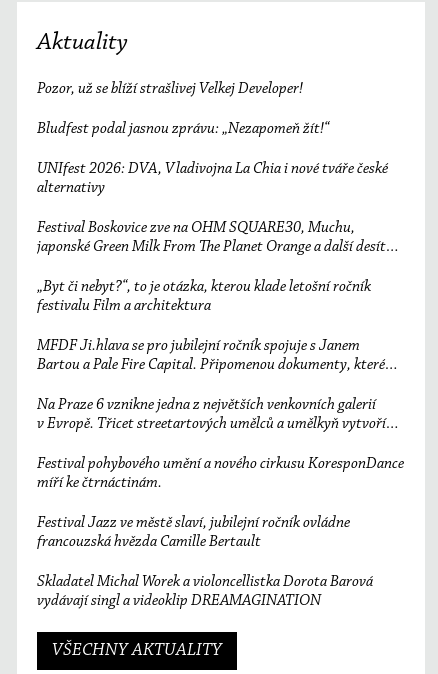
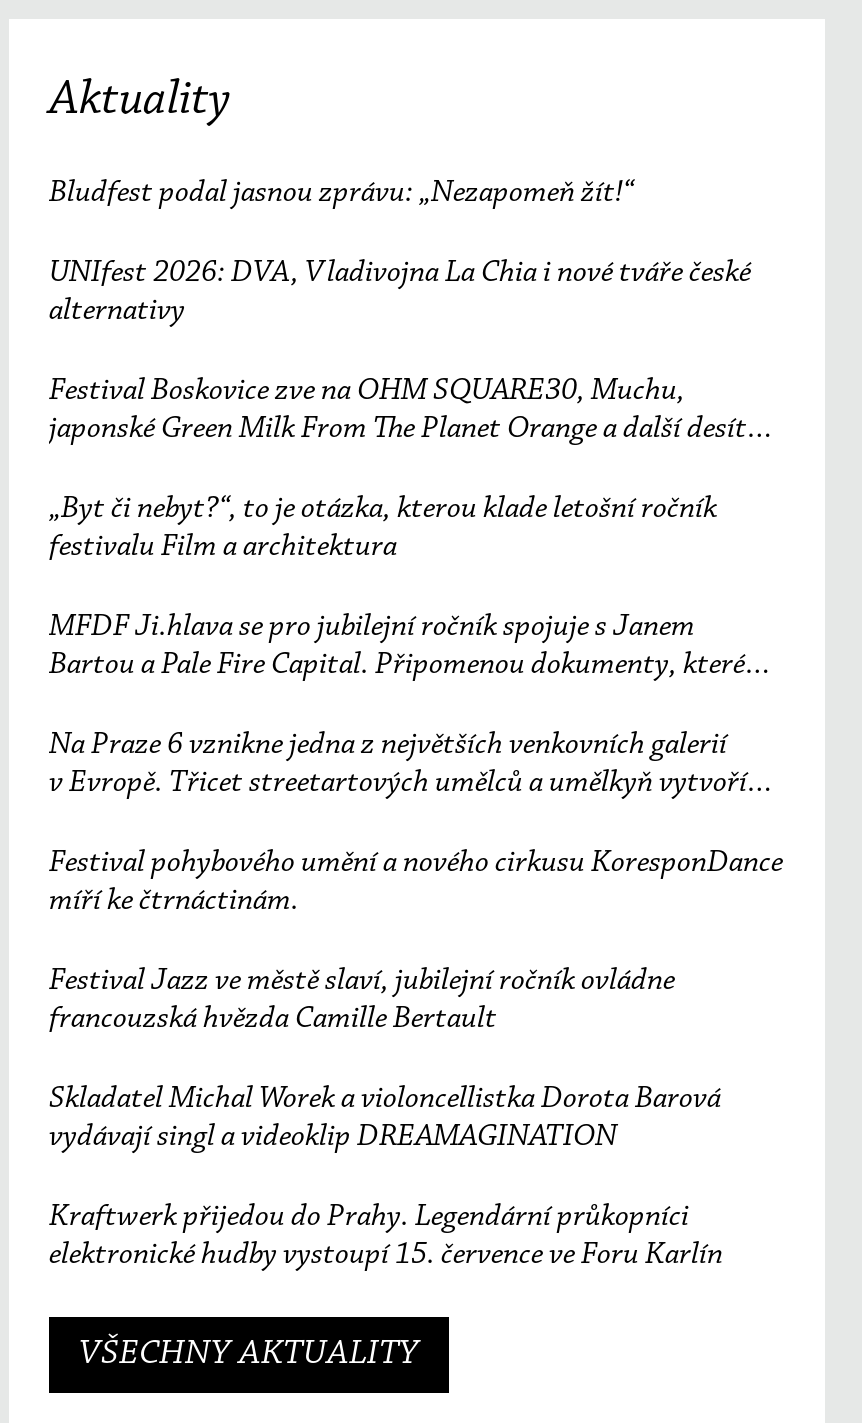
- Pozor, už se blíží strašlivej Velkej Developer!

moved up: Bludfest podal jasnou zprávu: „Nezapomeň žít!“ | UNIfest 2026: DVA, Vladivojna La Chia i nové tváře české | alternativy | ... | francouzská hvězda Camille Bertault | Skladatel Michal Worek a violoncellistka Dorota Barová

+ Kraftwerk přijedou do Prahy. Legendární průkopníci
+ elektronické hudby vystoupí 15. července ve Foru Karlín
